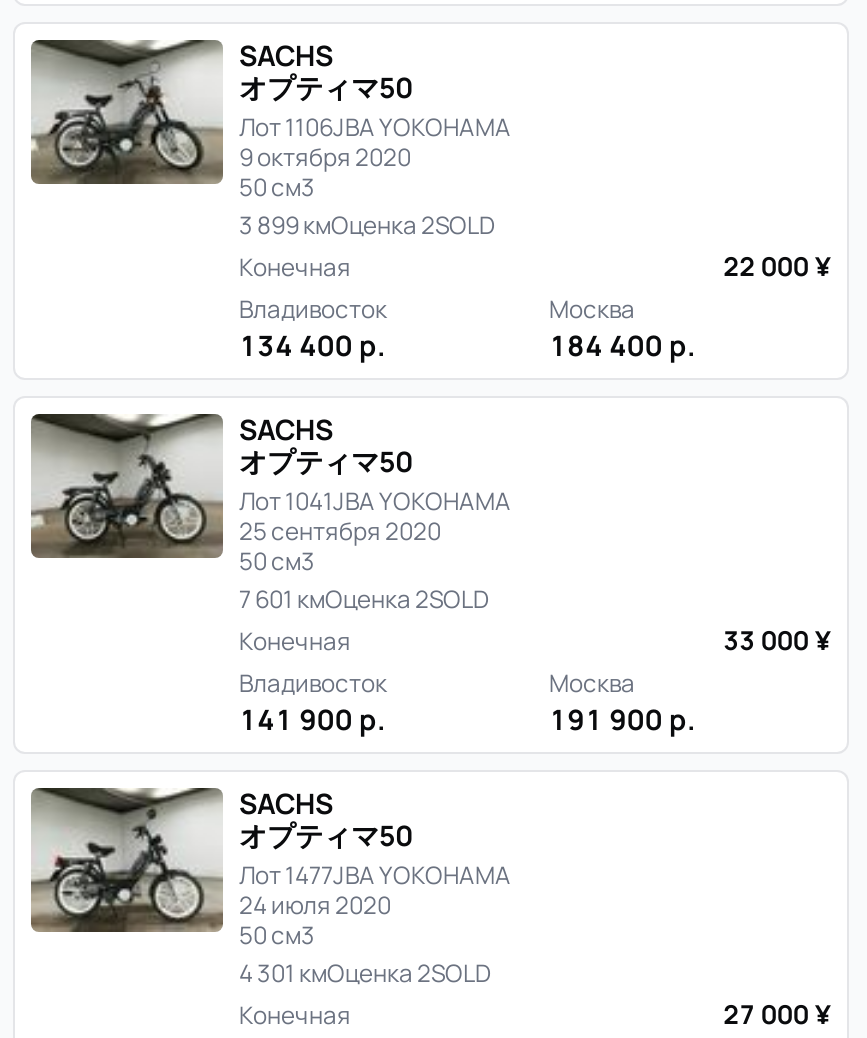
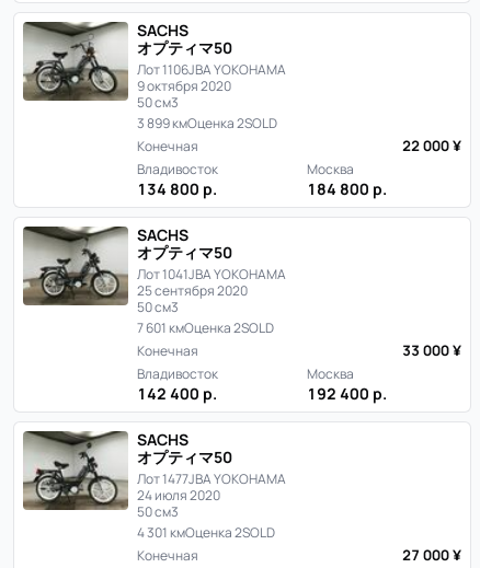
- 134 400 р.
+ 134 800 р.

- 184 400 р.
+ 184 800 р.

- 141 900 р.
+ 142 400 р.

- 191 900 р.
+ 192 400 р.
